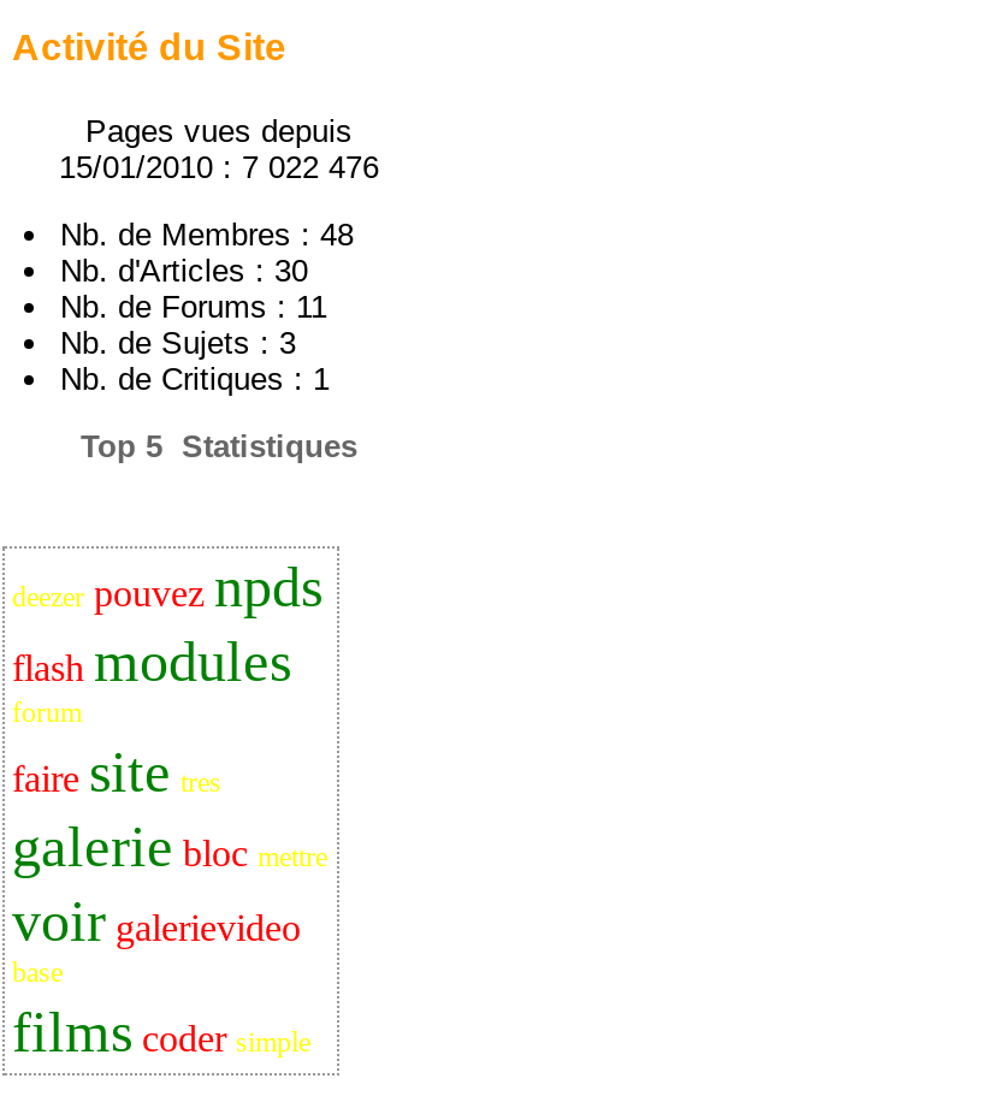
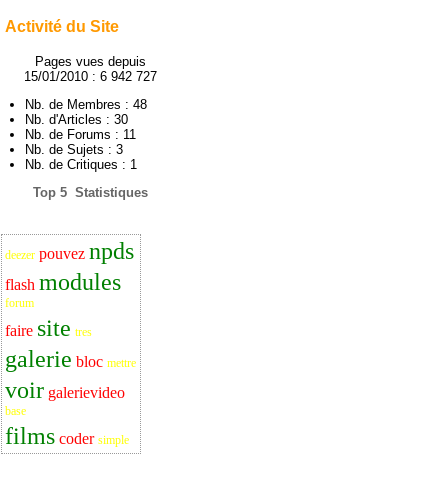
- 15/01/2010 : 7 022 476
+ 15/01/2010 : 6 942 727
